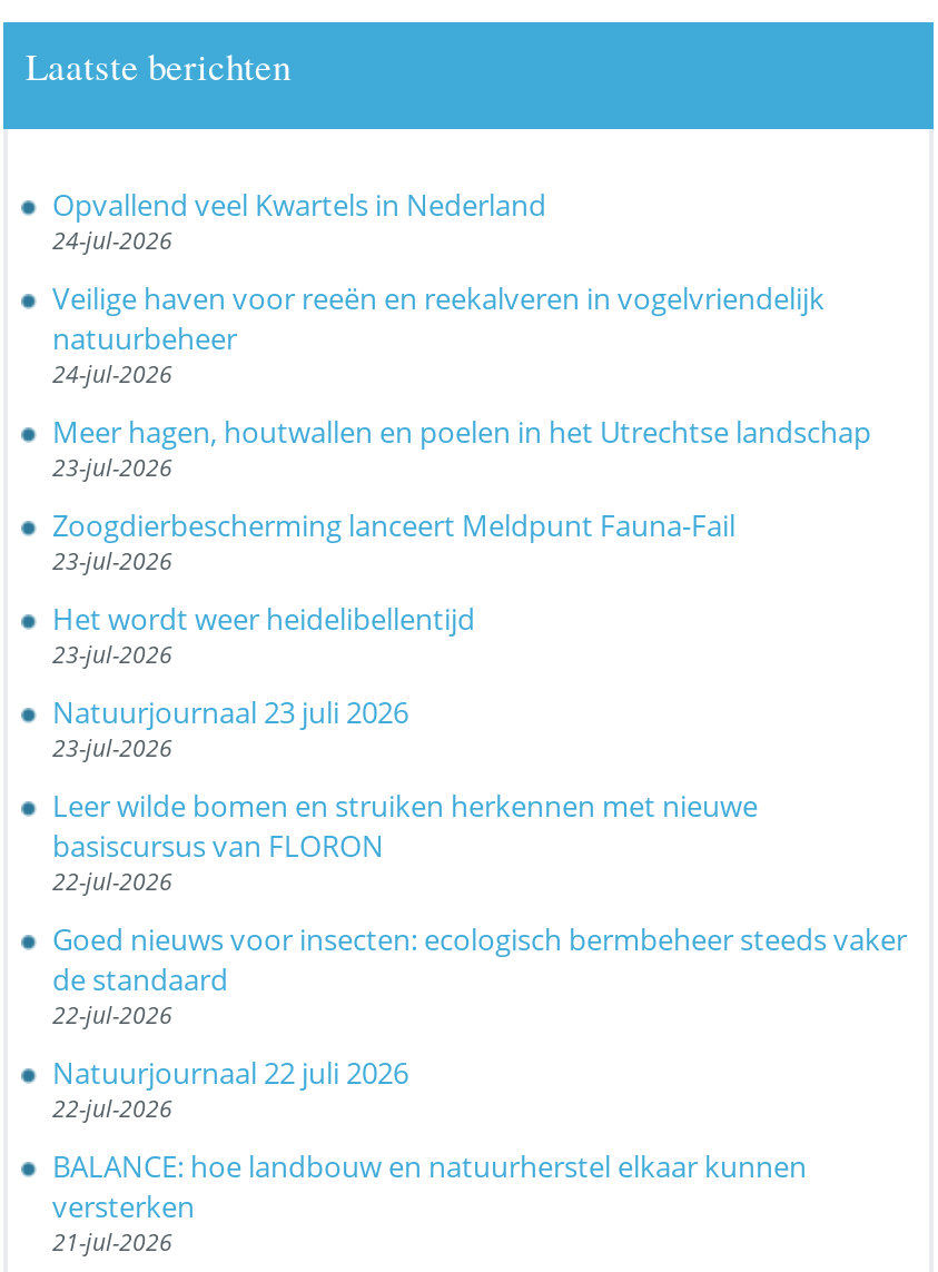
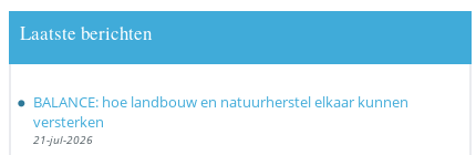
- Opvallend veel Kwartels in Nederland
- 24-jul-2026
- Veilige haven voor reeën en reekalveren in vogelvriendelijk
- natuurbeheer
- 24-jul-2026
- Meer hagen, houtwallen en poelen in het Utrechtse landschap
- 23-jul-2026
- Zoogdierbescherming lanceert Meldpunt Fauna-Fail
- 23-jul-2026
- Het wordt weer heidelibellentijd
- 23-jul-2026
- Natuurjournaal 23 juli 2026
- 23-jul-2026
- Leer wilde bomen en struiken herkennen met nieuwe
- basiscursus van FLORON
- 22-jul-2026
- Goed nieuws voor insecten: ecologisch bermbeheer steeds vaker
- de standaard
- 22-jul-2026
- Natuurjournaal 22 juli 2026
- 22-jul-2026
